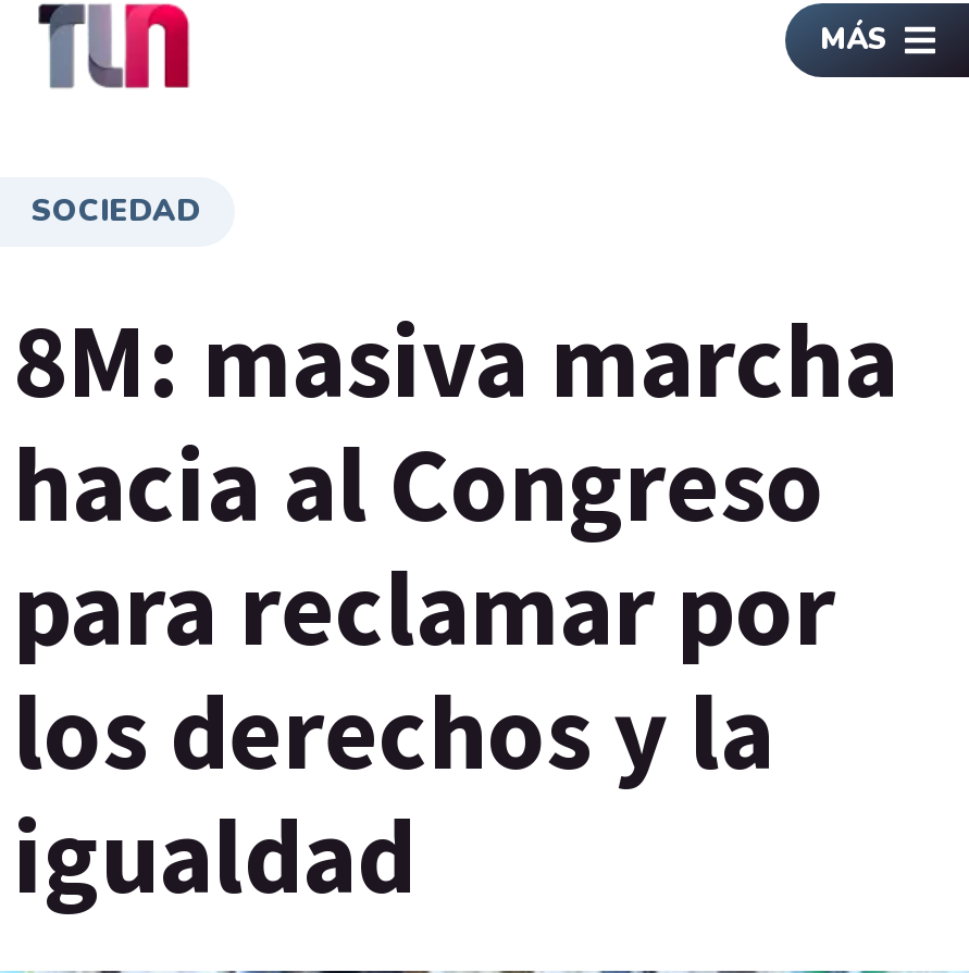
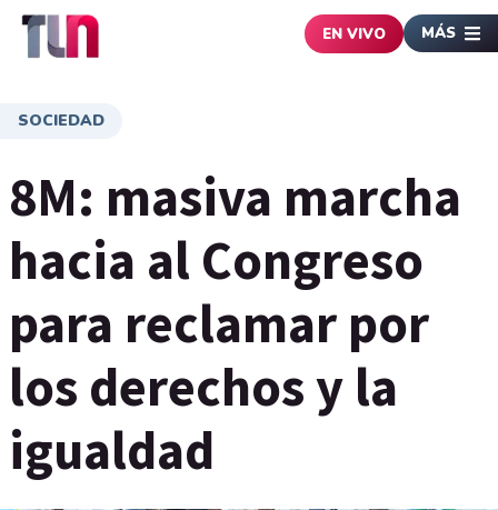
+ EN VIVO
